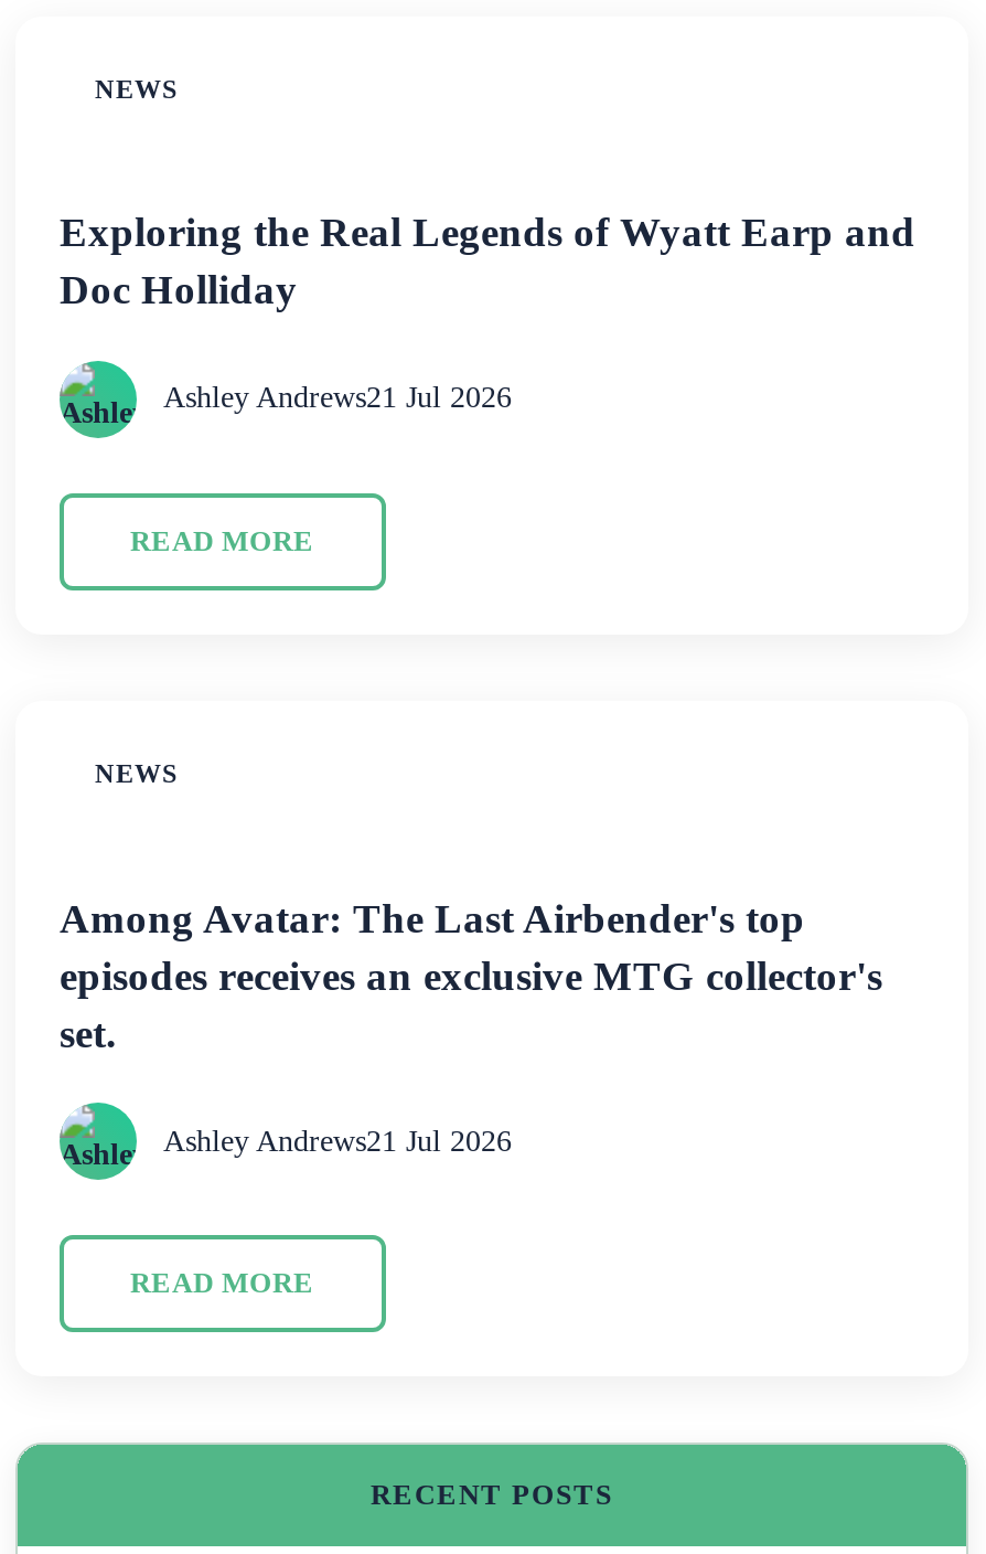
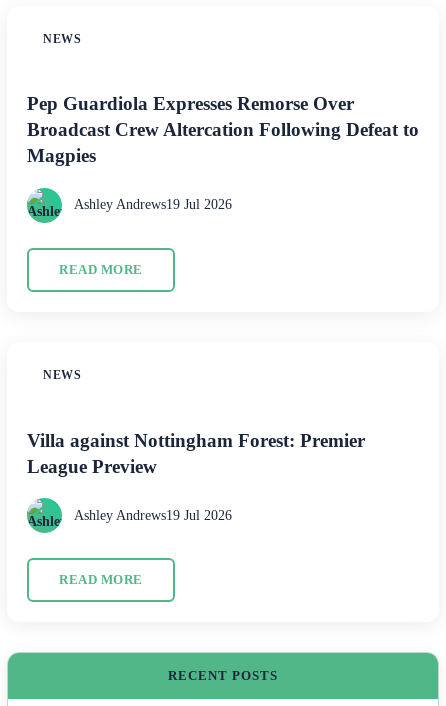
- Exploring the Real Legends of Wyatt Earp and
- Doc Holliday
+ Pep Guardiola Expresses Remorse Over
+ Broadcast Crew Altercation Following Defeat to
+ Magpies

moved down: [image] | READ MORE | NEWS

- Ashley Andrews21 Jul 2026
+ Ashley Andrews19 Jul 2026

- Among Avatar: The Last Airbender's top
- episodes receives an exclusive MTG collector's
- set.
+ Villa against Nottingham Forest: Premier
+ League Preview

- Ashley Andrews21 Jul 2026
+ Ashley Andrews19 Jul 2026
